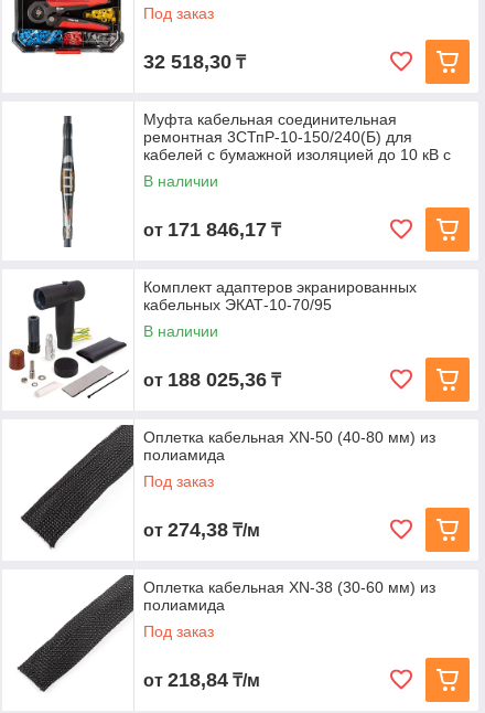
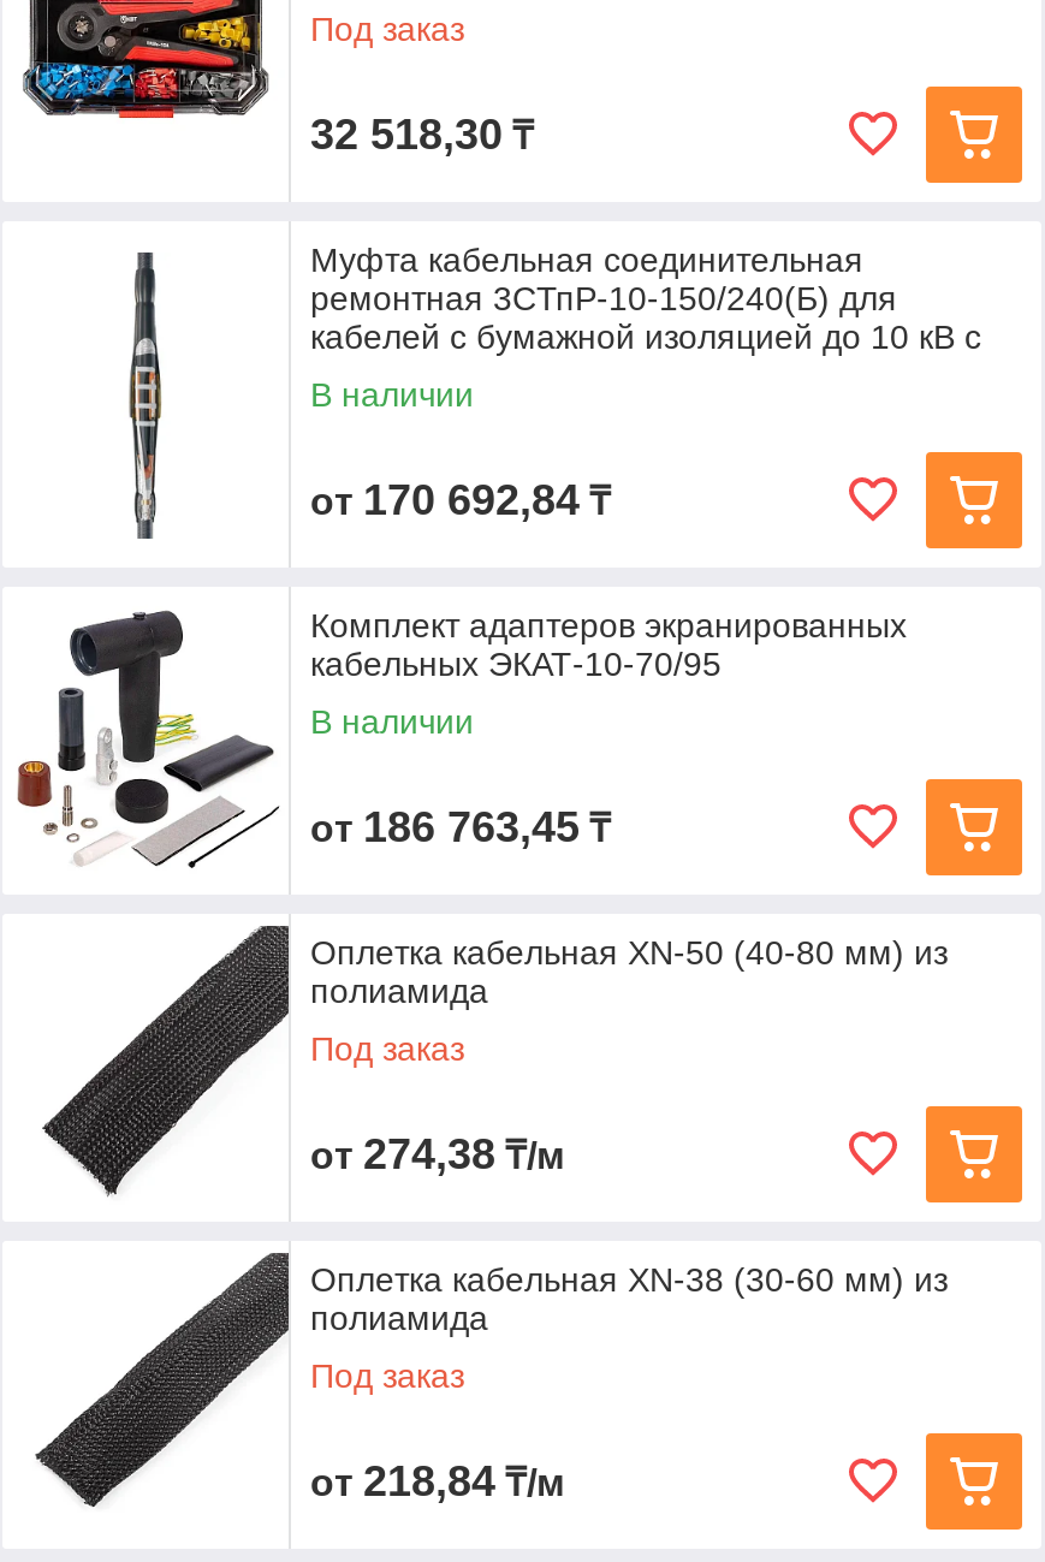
- от 171 846,17 ₸
+ от 170 692,84 ₸

- от 188 025,36 ₸
+ от 186 763,45 ₸
